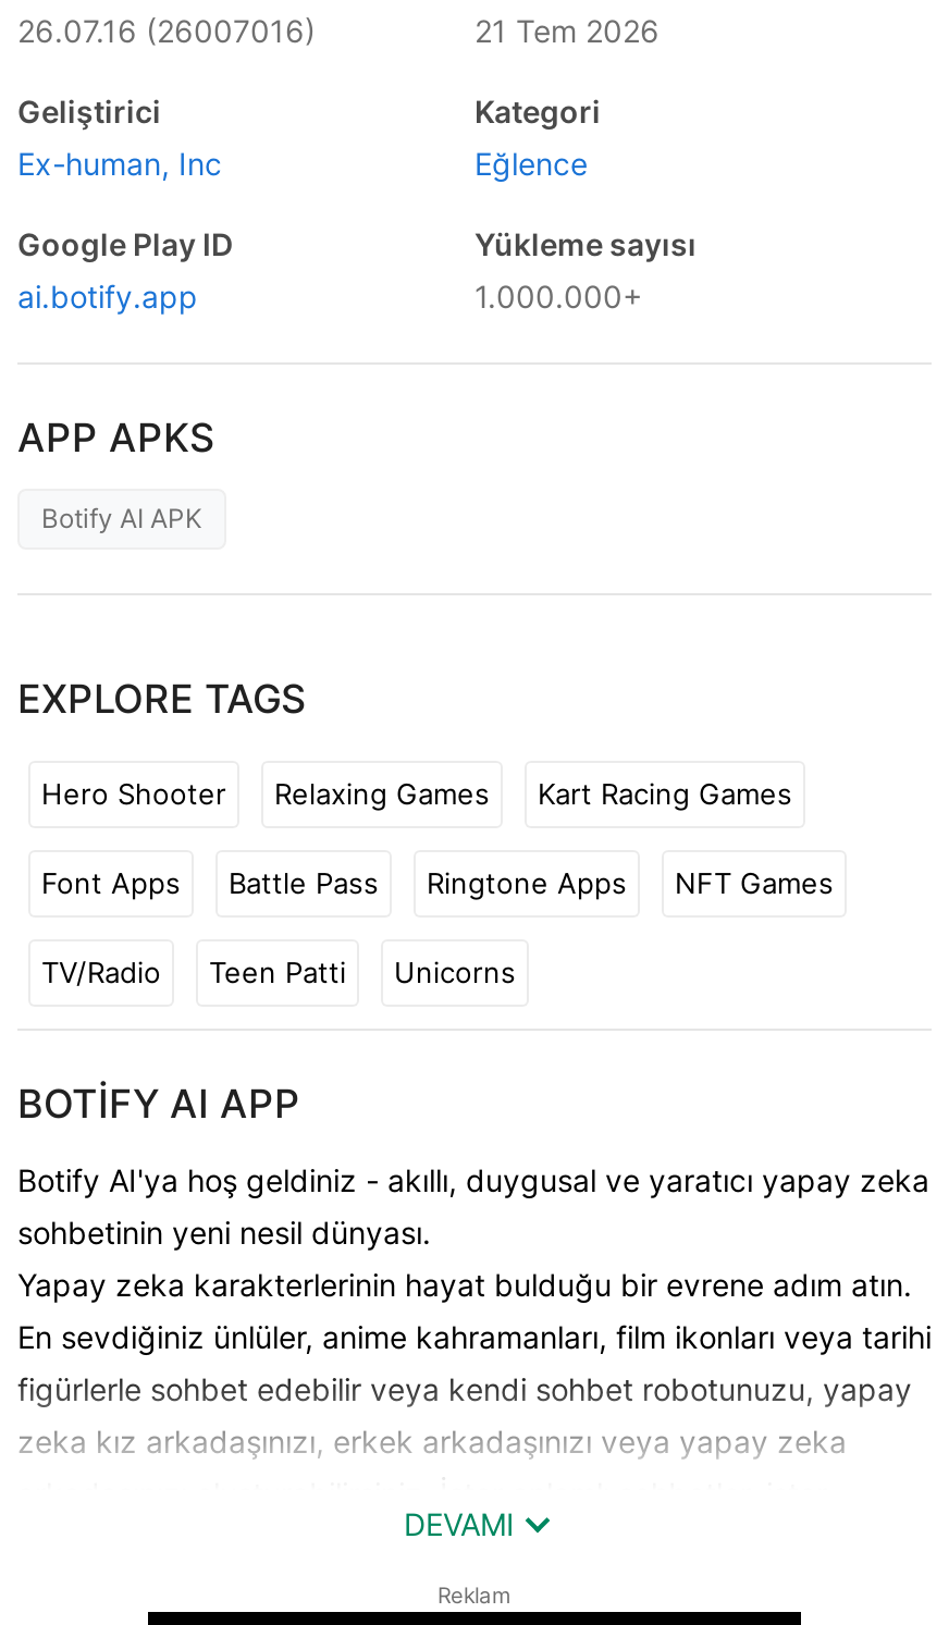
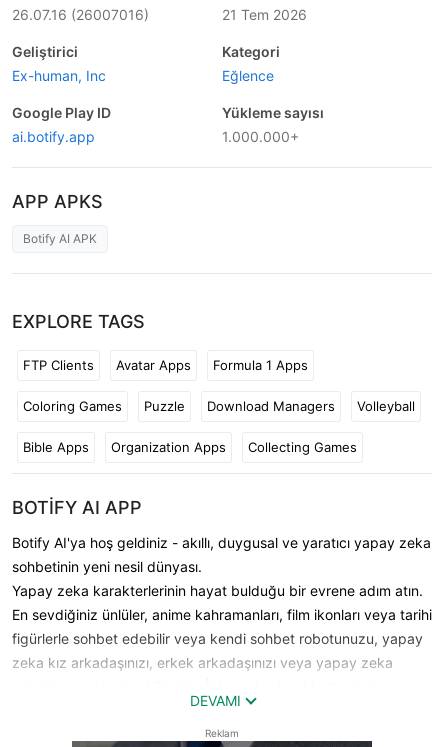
- Hero Shooter
- Relaxing Games
- Kart Racing Games
+ FTP Clients
+ Avatar Apps
+ Formula 1 Apps

- Font Apps
- Battle Pass
- Ringtone Apps
- NFT Games
+ Coloring Games
+ Puzzle
+ Download Managers
+ Volleyball

- TV/Radio
- Teen Patti
- Unicorns
+ Bible Apps
+ Organization Apps
+ Collecting Games
